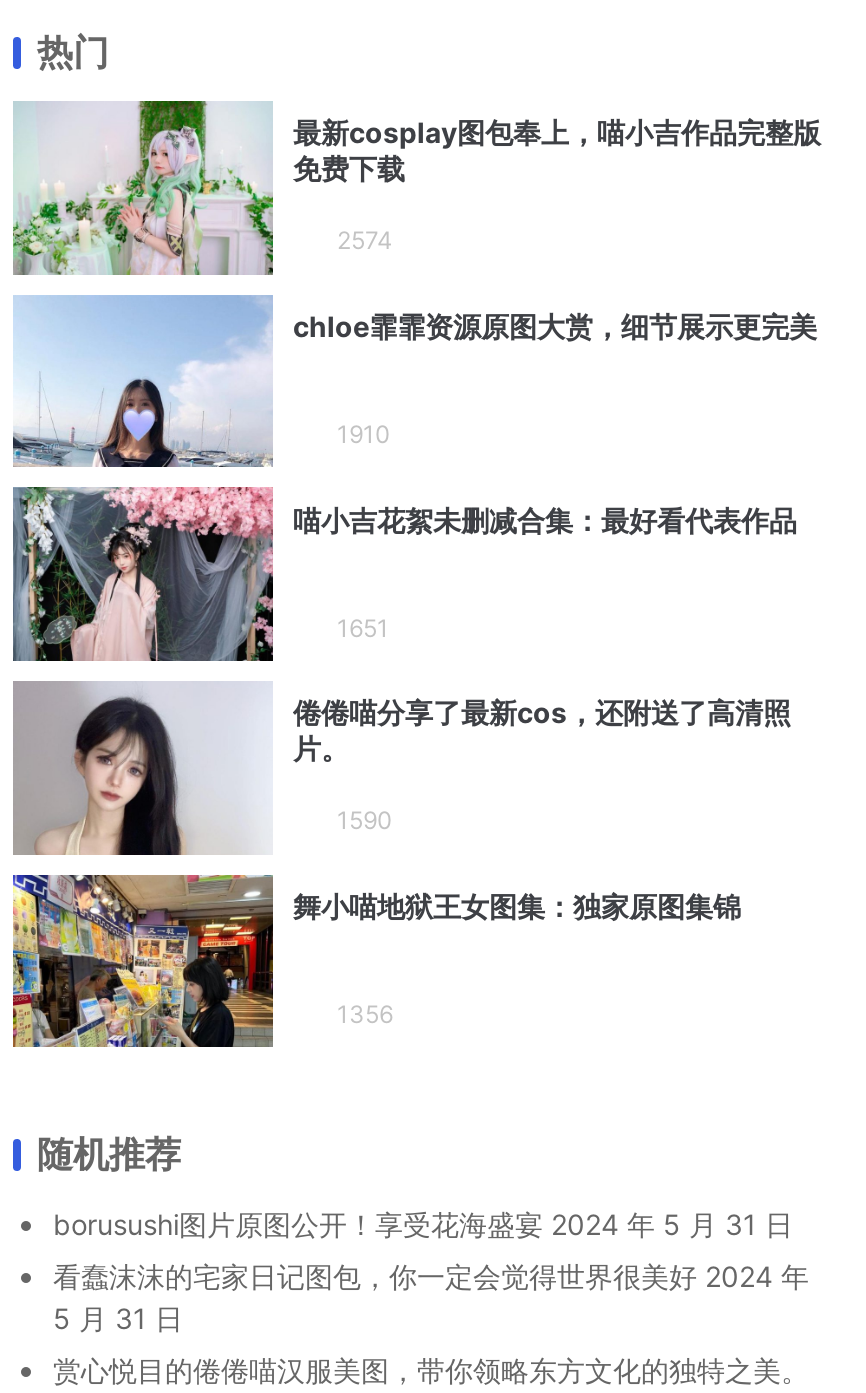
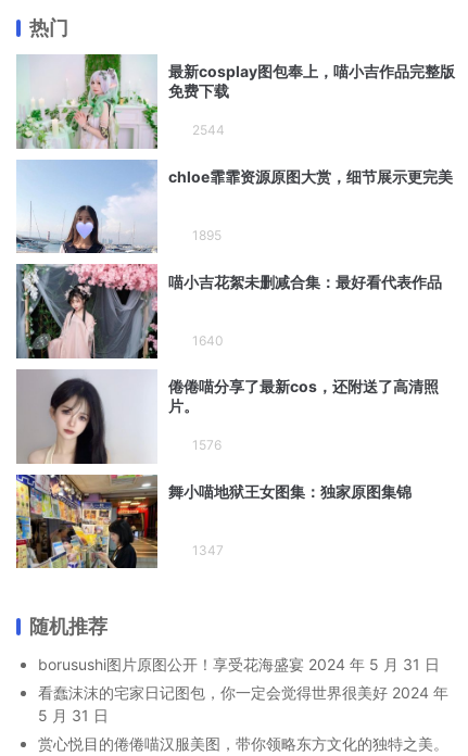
- 2574
+ 2544

- 1910
+ 1895

- 1651
+ 1640

- 1590
+ 1576

- 1356
+ 1347
